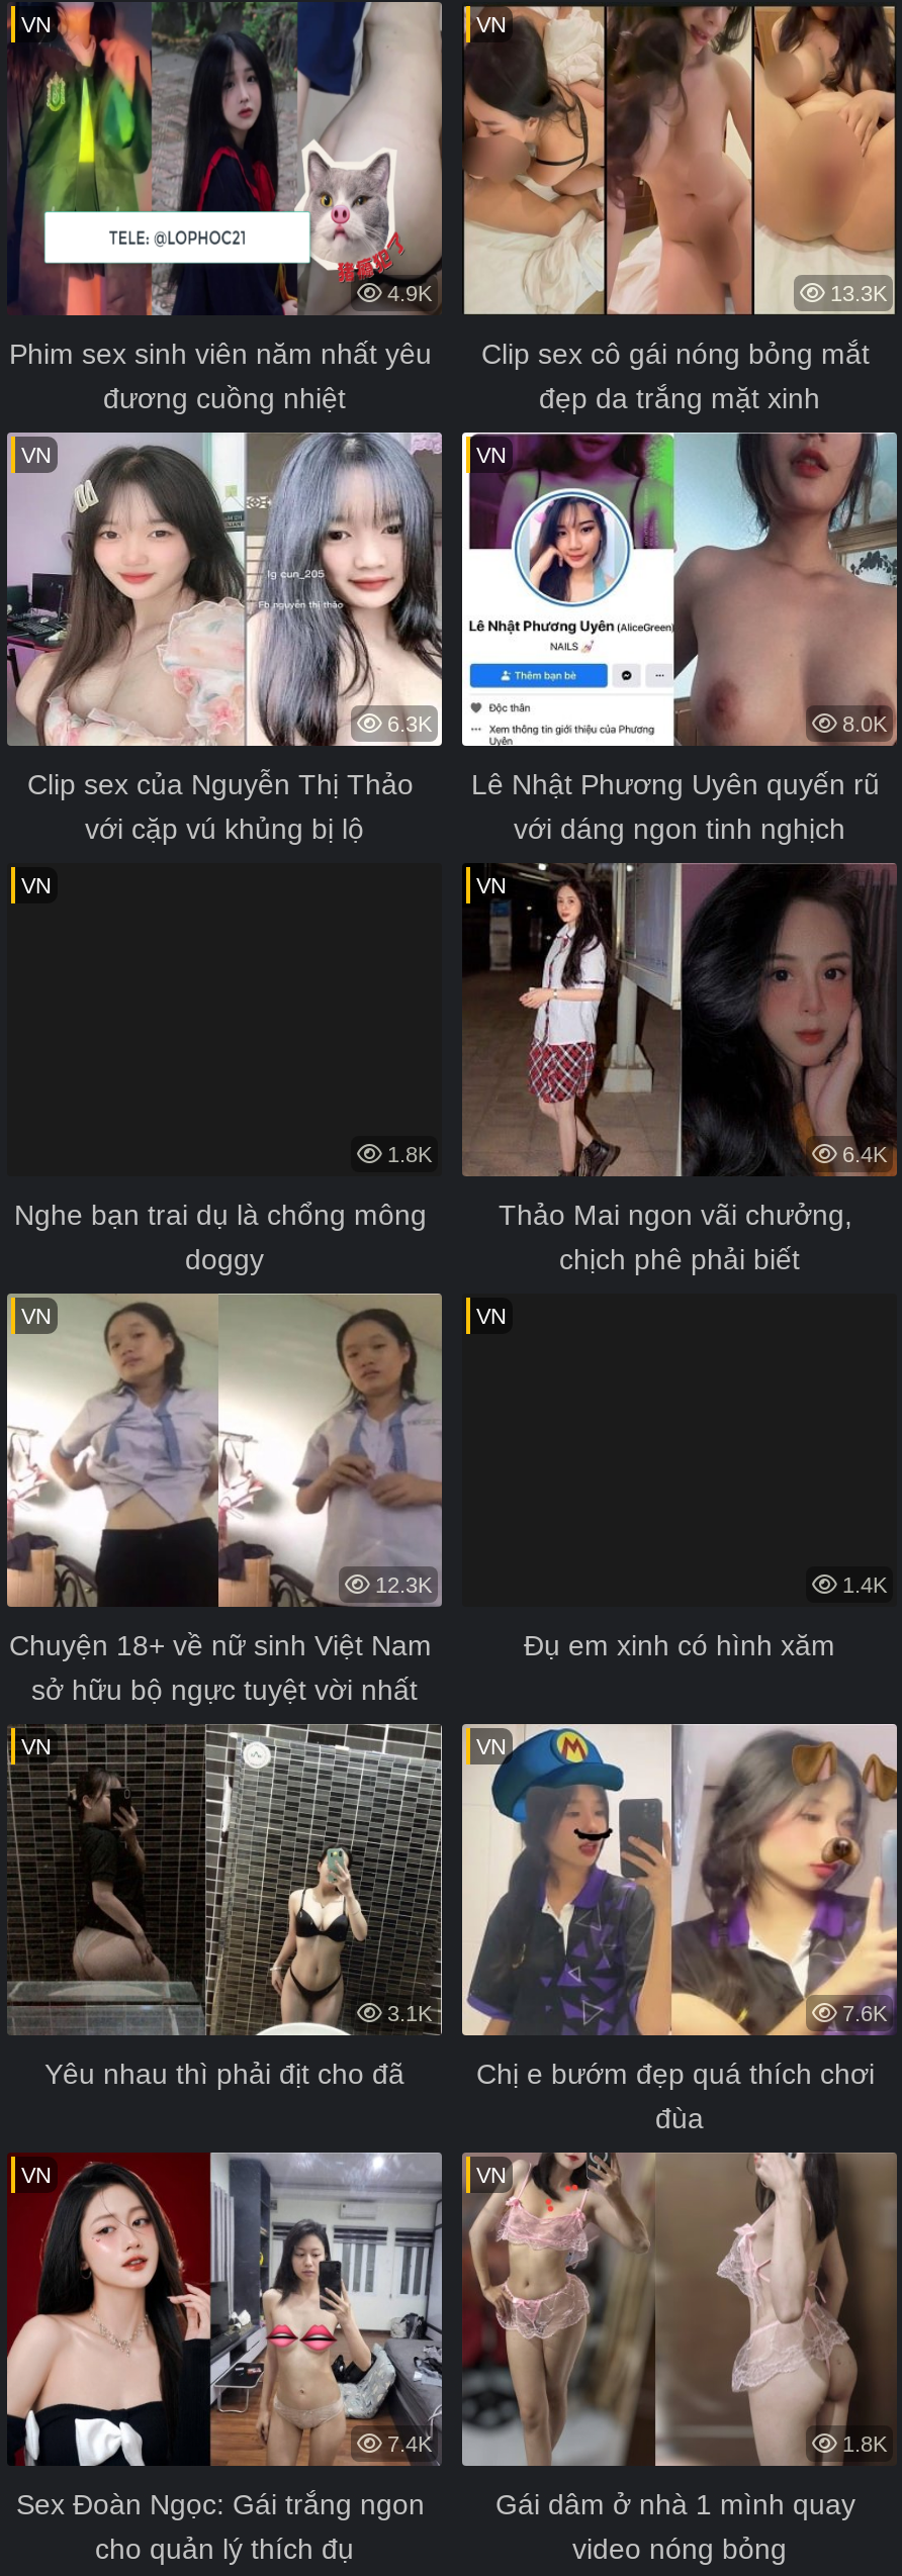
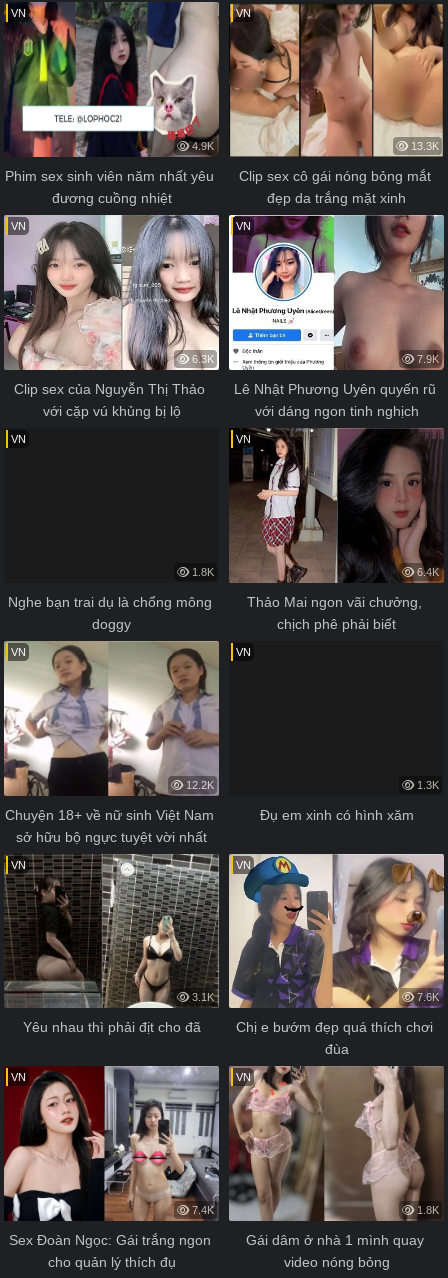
- 8.0K
+ 7.9K

- 12.3K
+ 12.2K

- 1.4K
+ 1.3K
